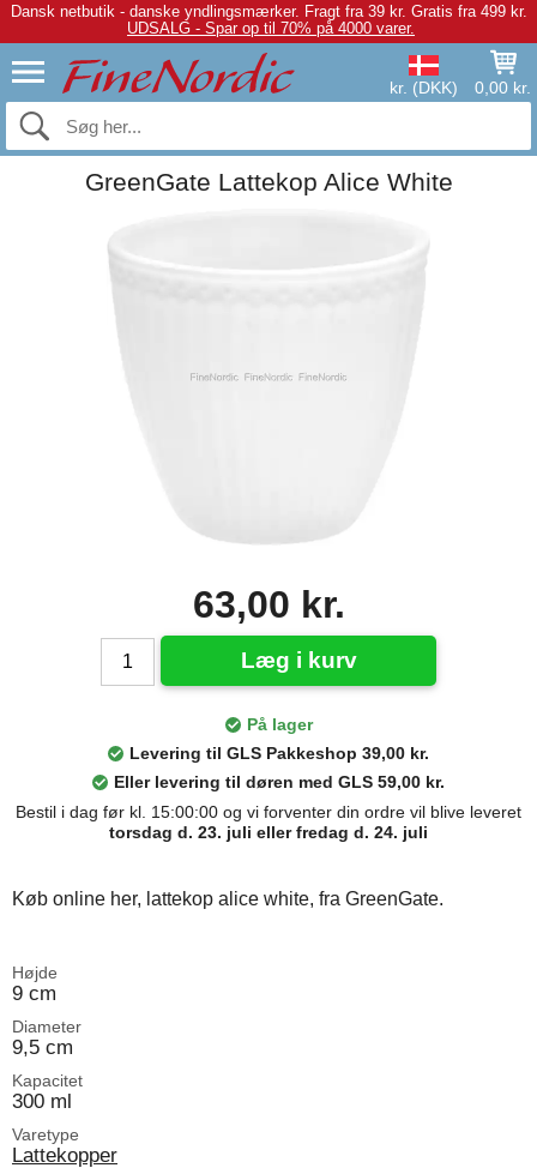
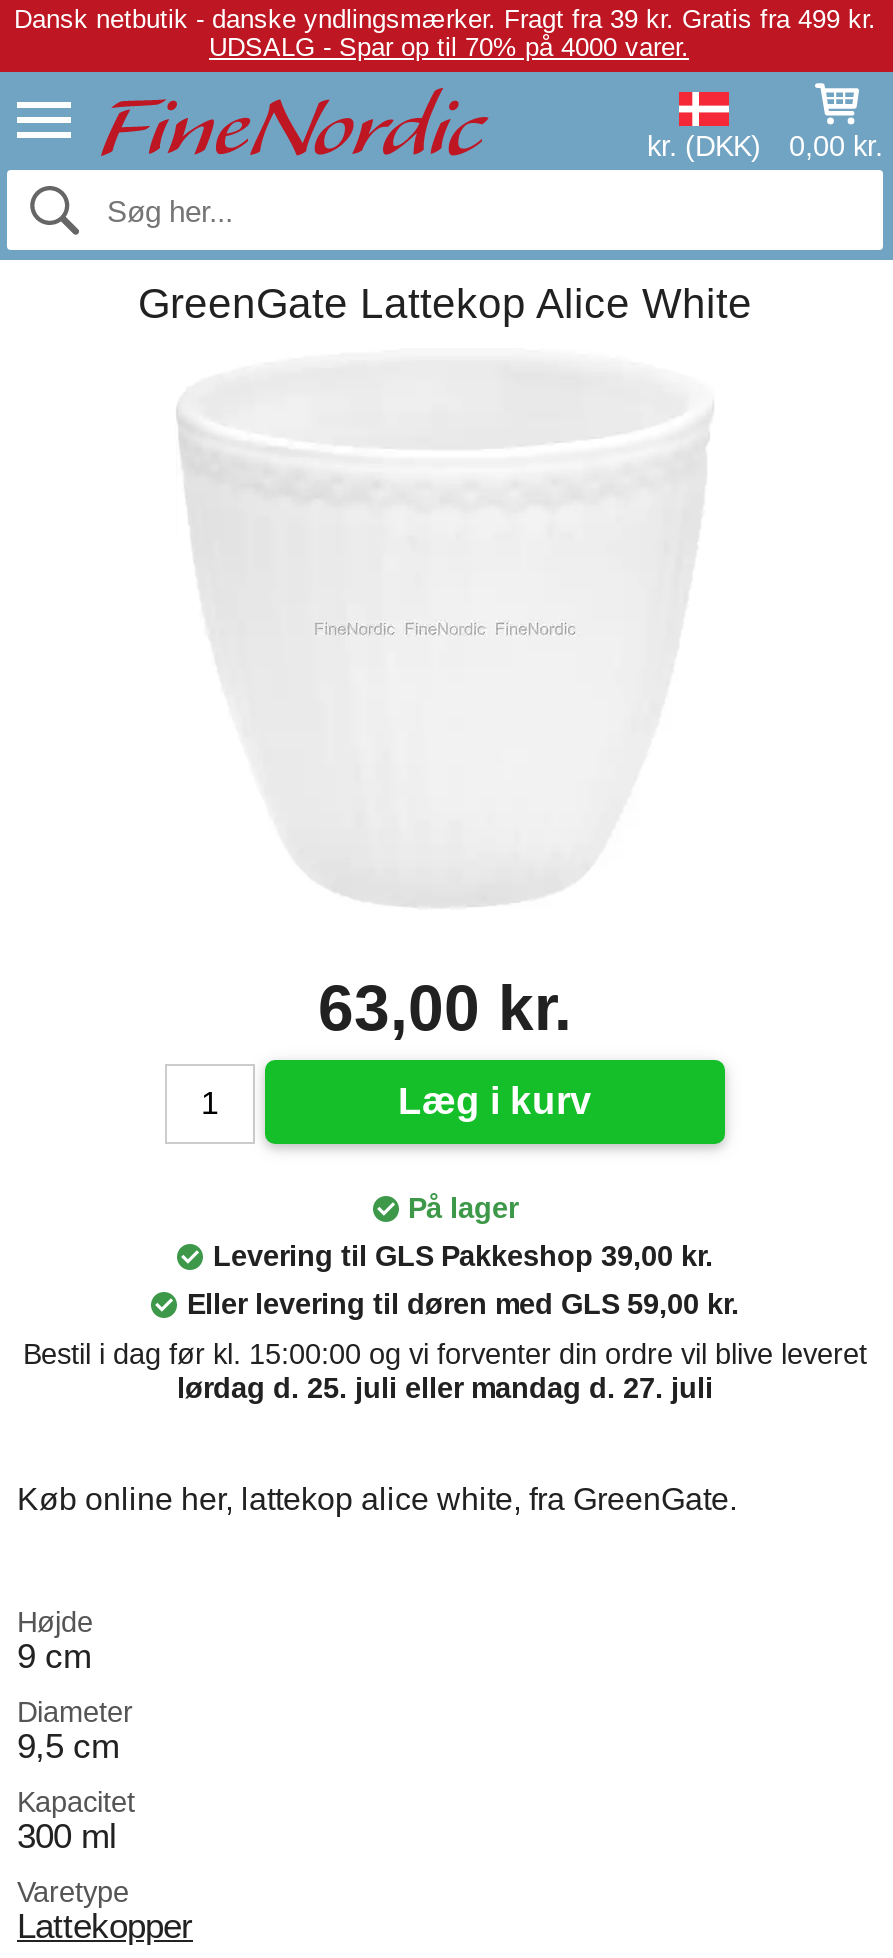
- torsdag d. 23. juli eller fredag d. 24. juli
+ lørdag d. 25. juli eller mandag d. 27. juli
